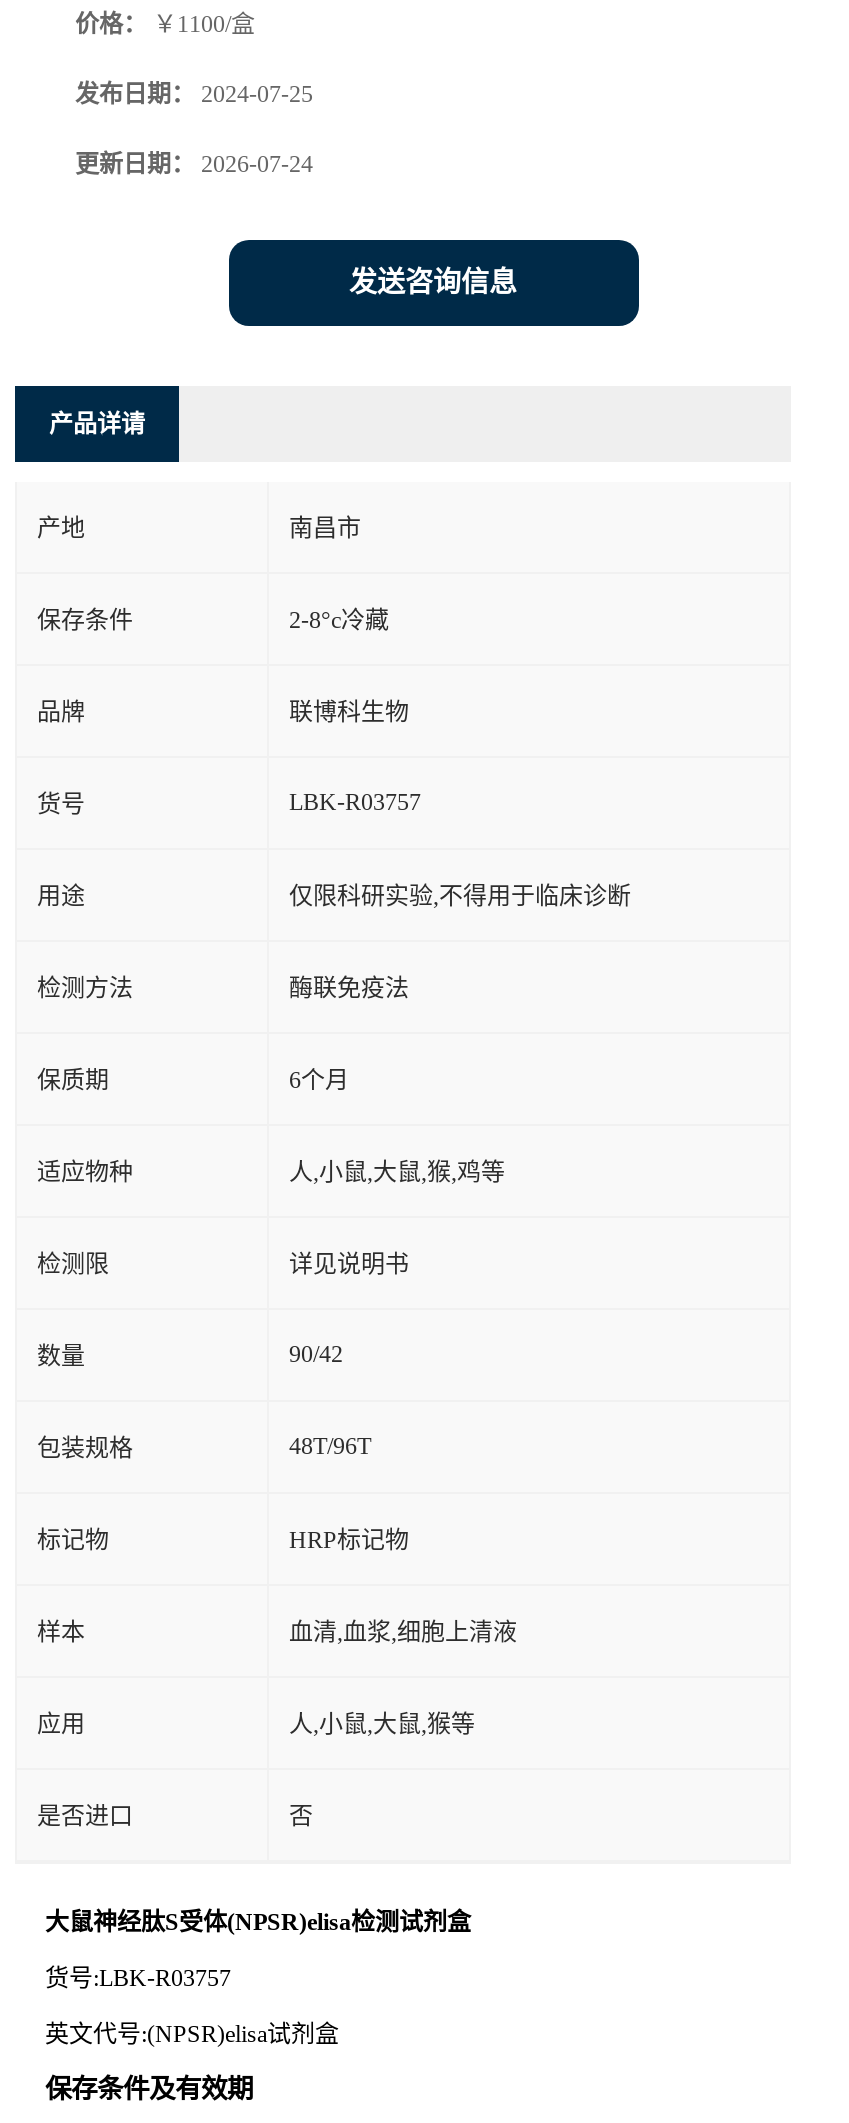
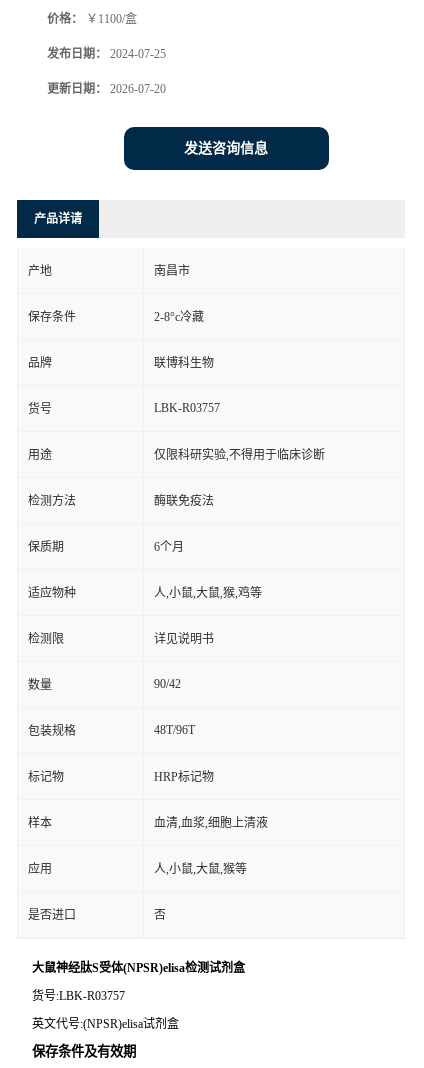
- 更新日期：2026-07-24
+ 更新日期：2026-07-20
